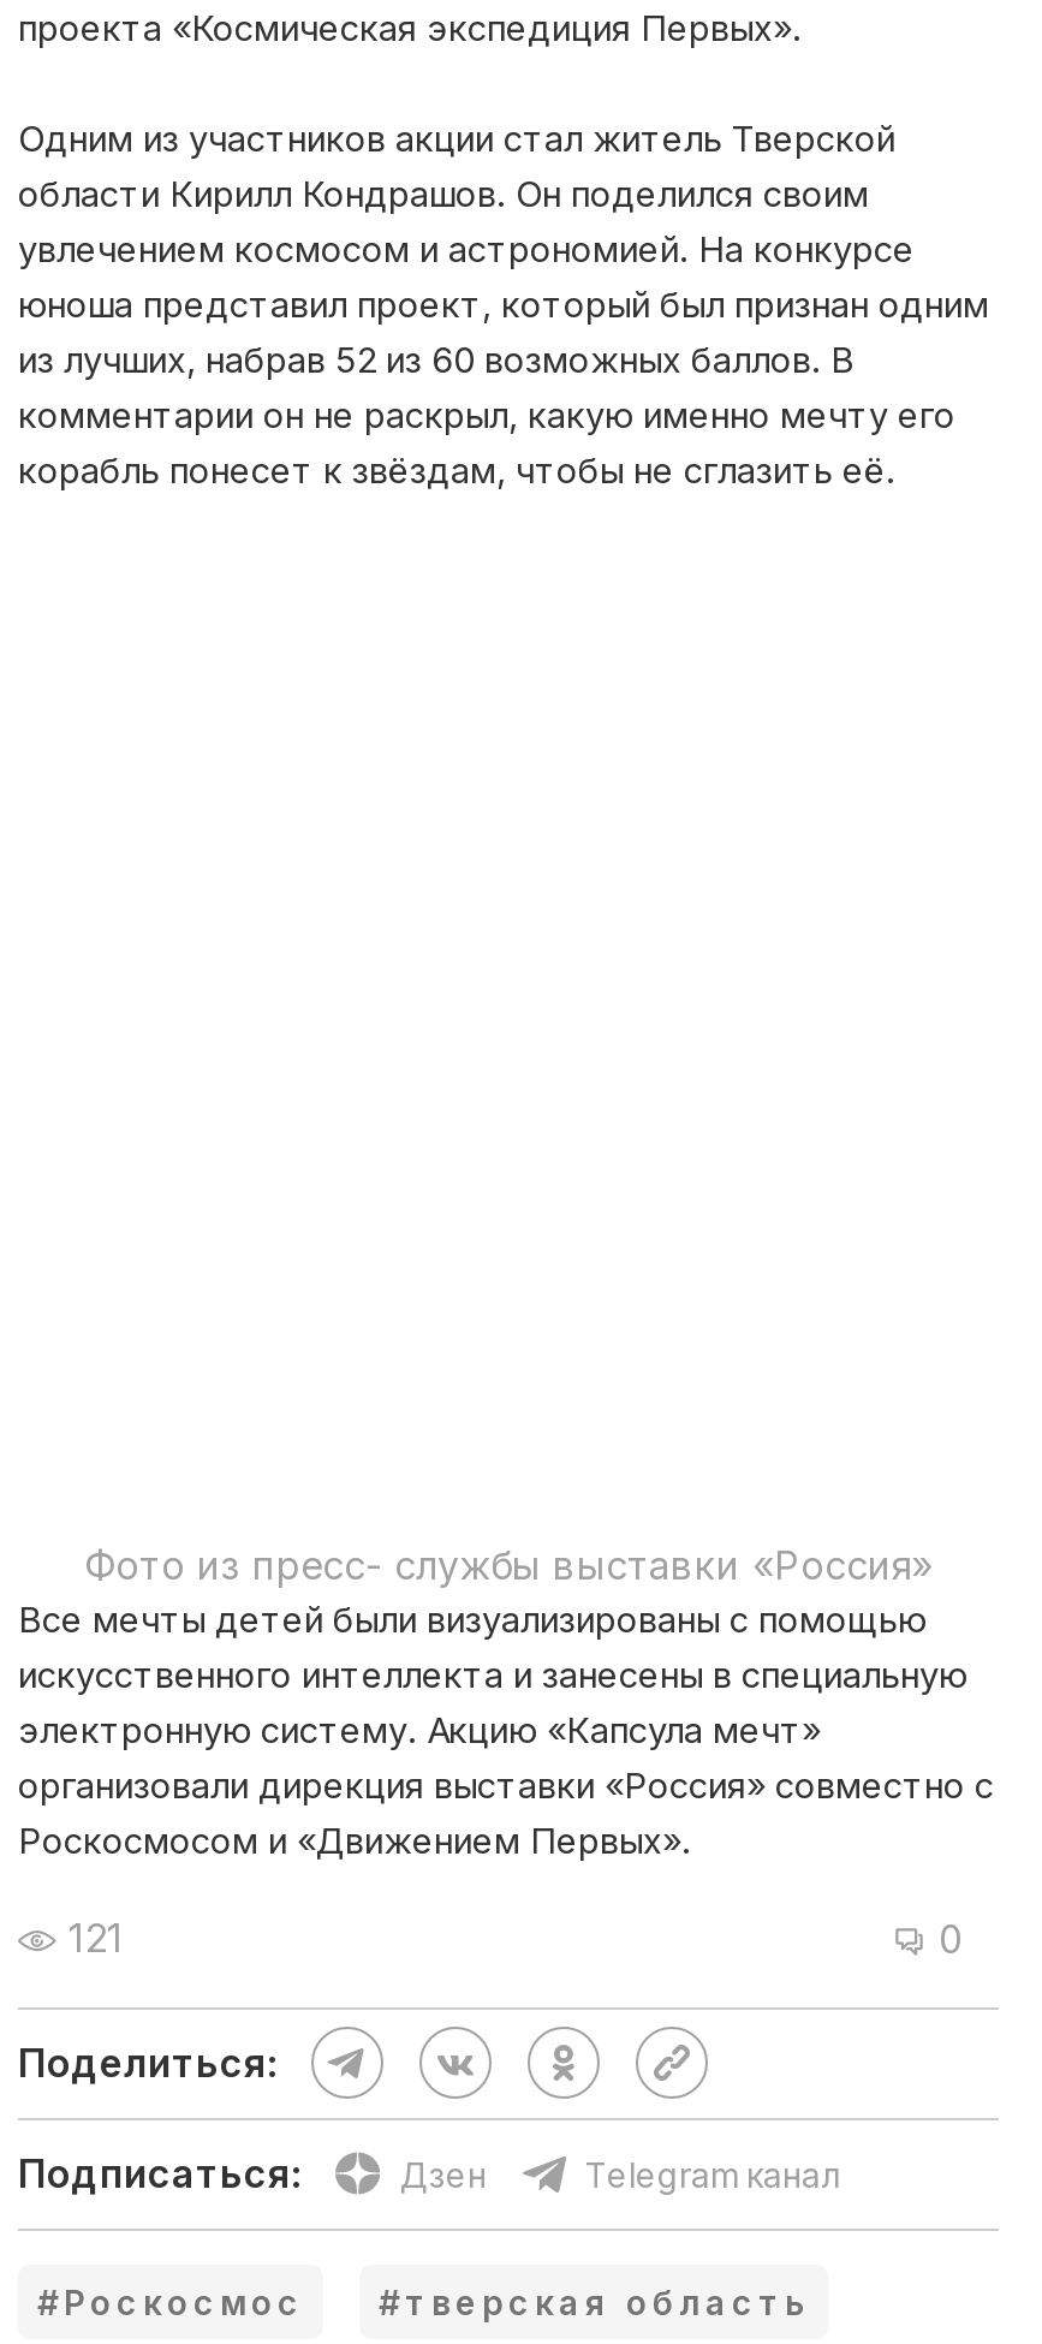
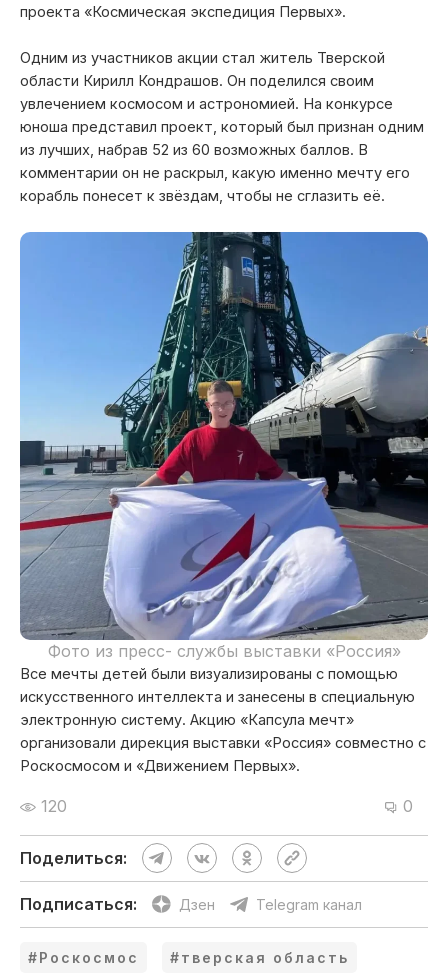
+ [image]

- 121
+ 120
